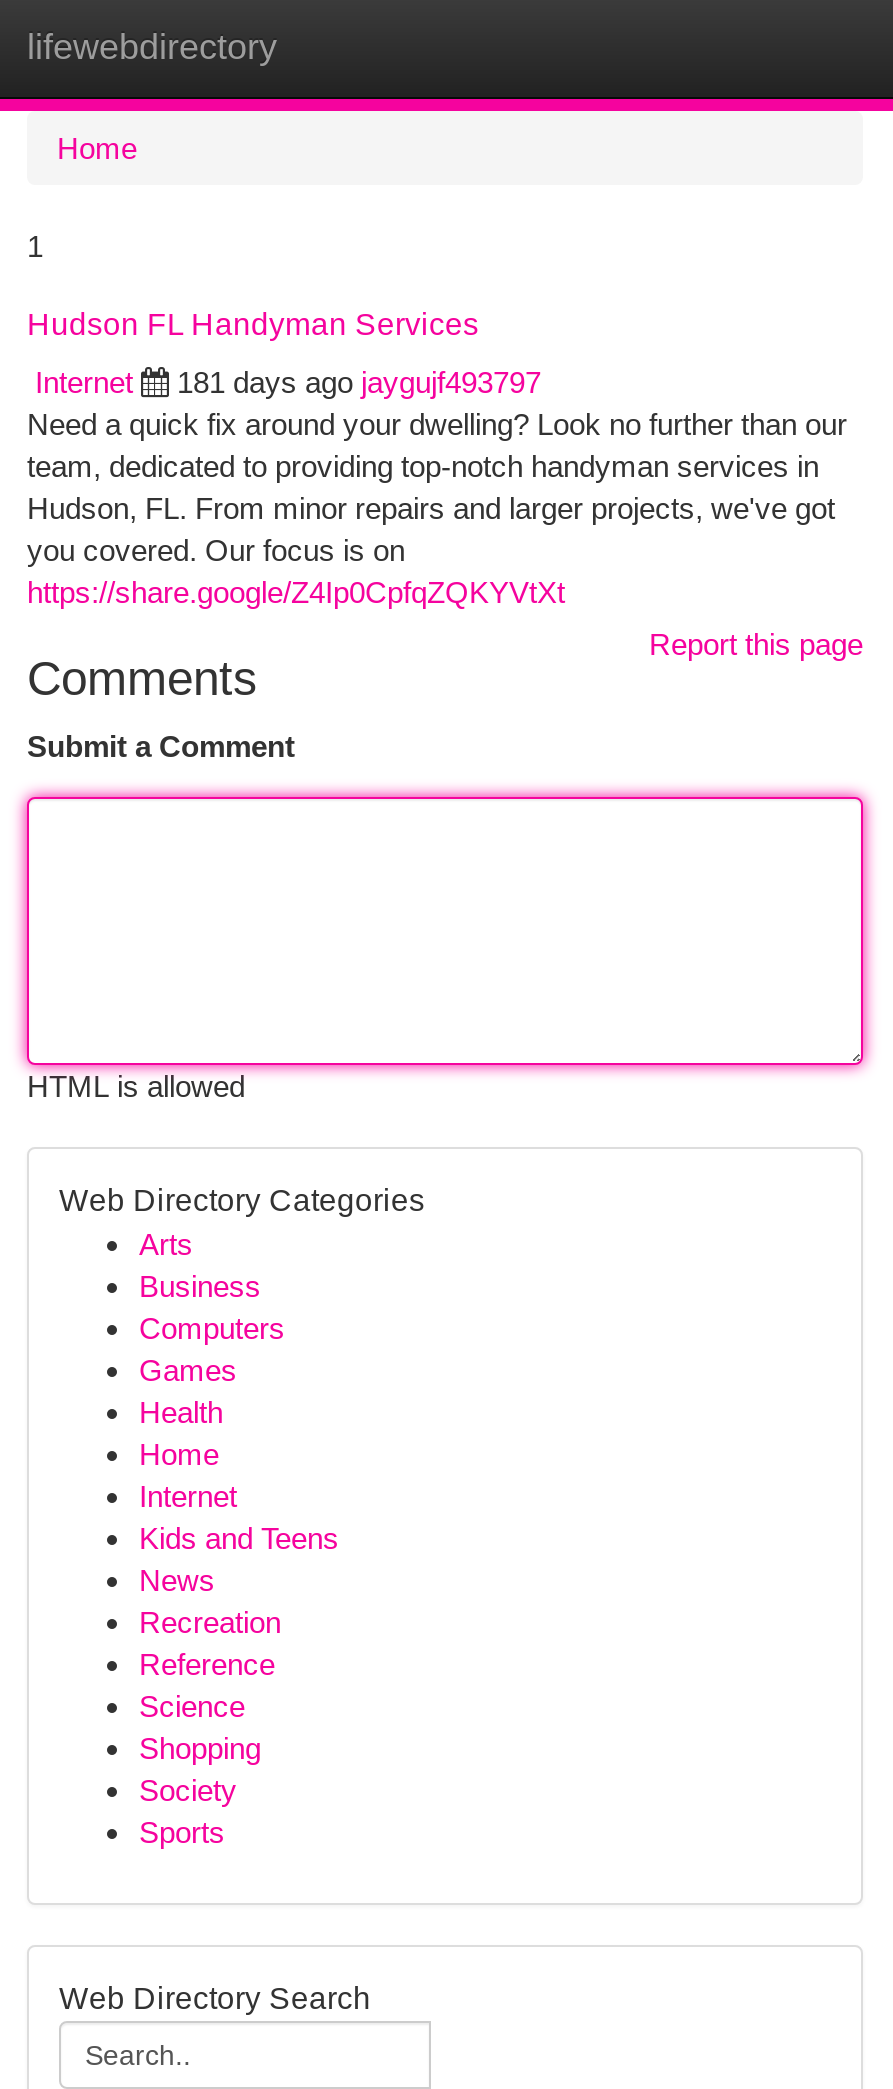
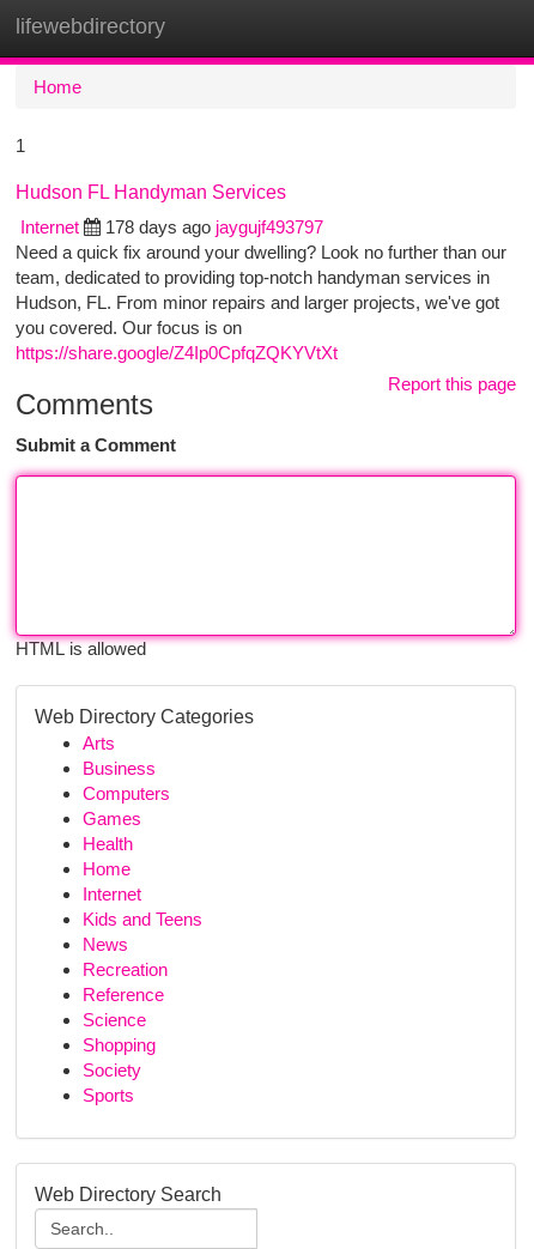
- 181 days ago jaygujf493797
+ 178 days ago jaygujf493797
